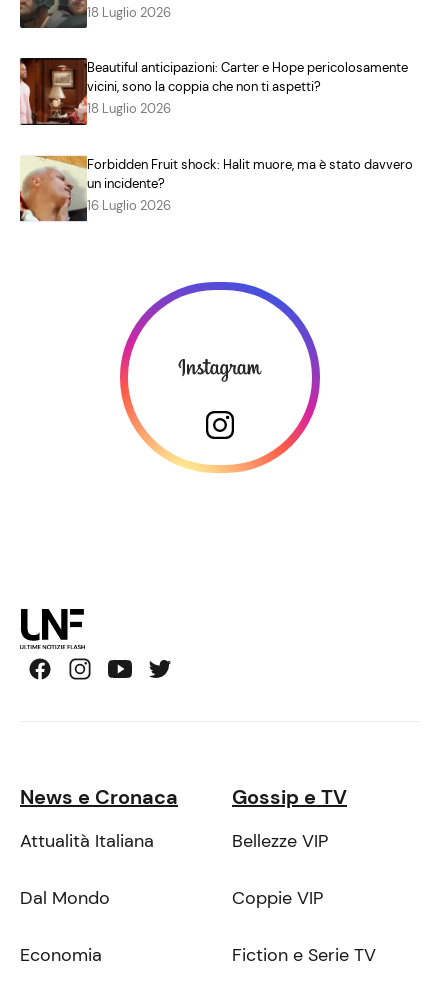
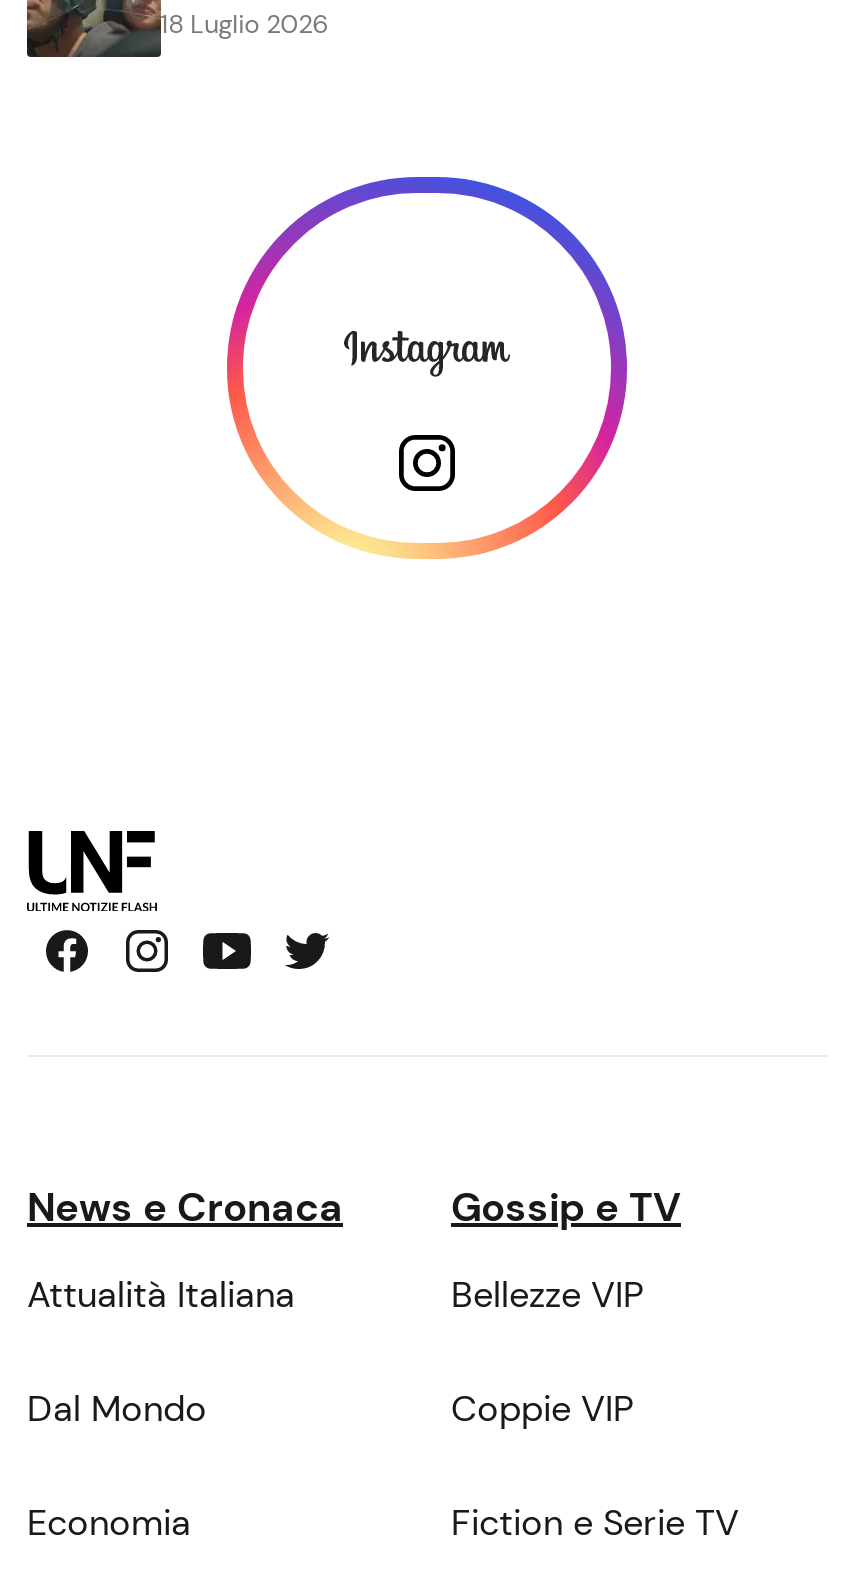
- [image]
- Beautiful anticipazioni: Carter e Hope pericolosamente
- vicini, sono la coppia che non ti aspetti?
- 18 Luglio 2026
- Forbidden Fruit shock: Halit muore, ma è stato davvero
- un incidente?
- 16 Luglio 2026

- [image]
